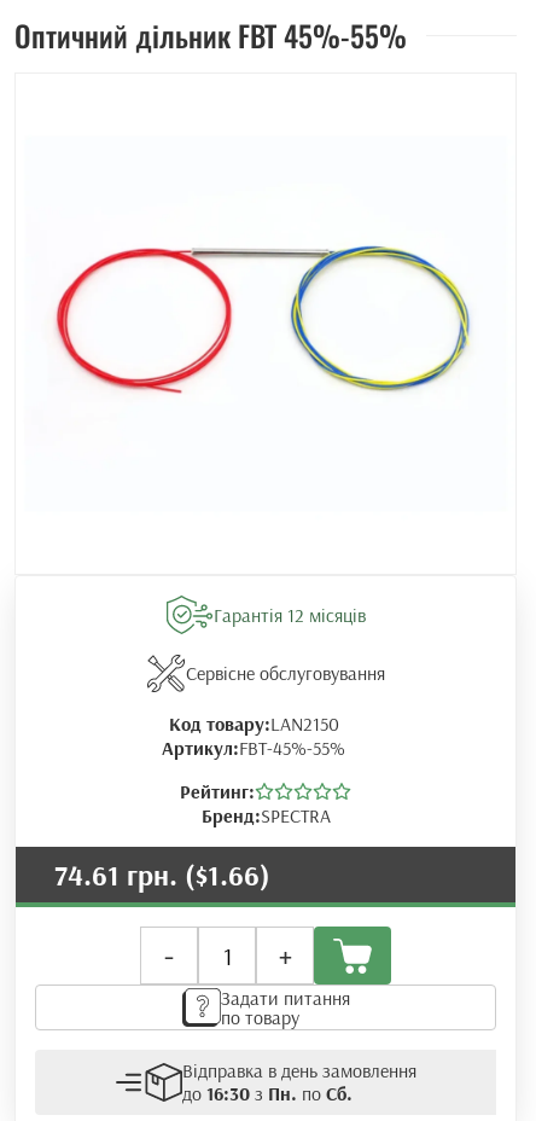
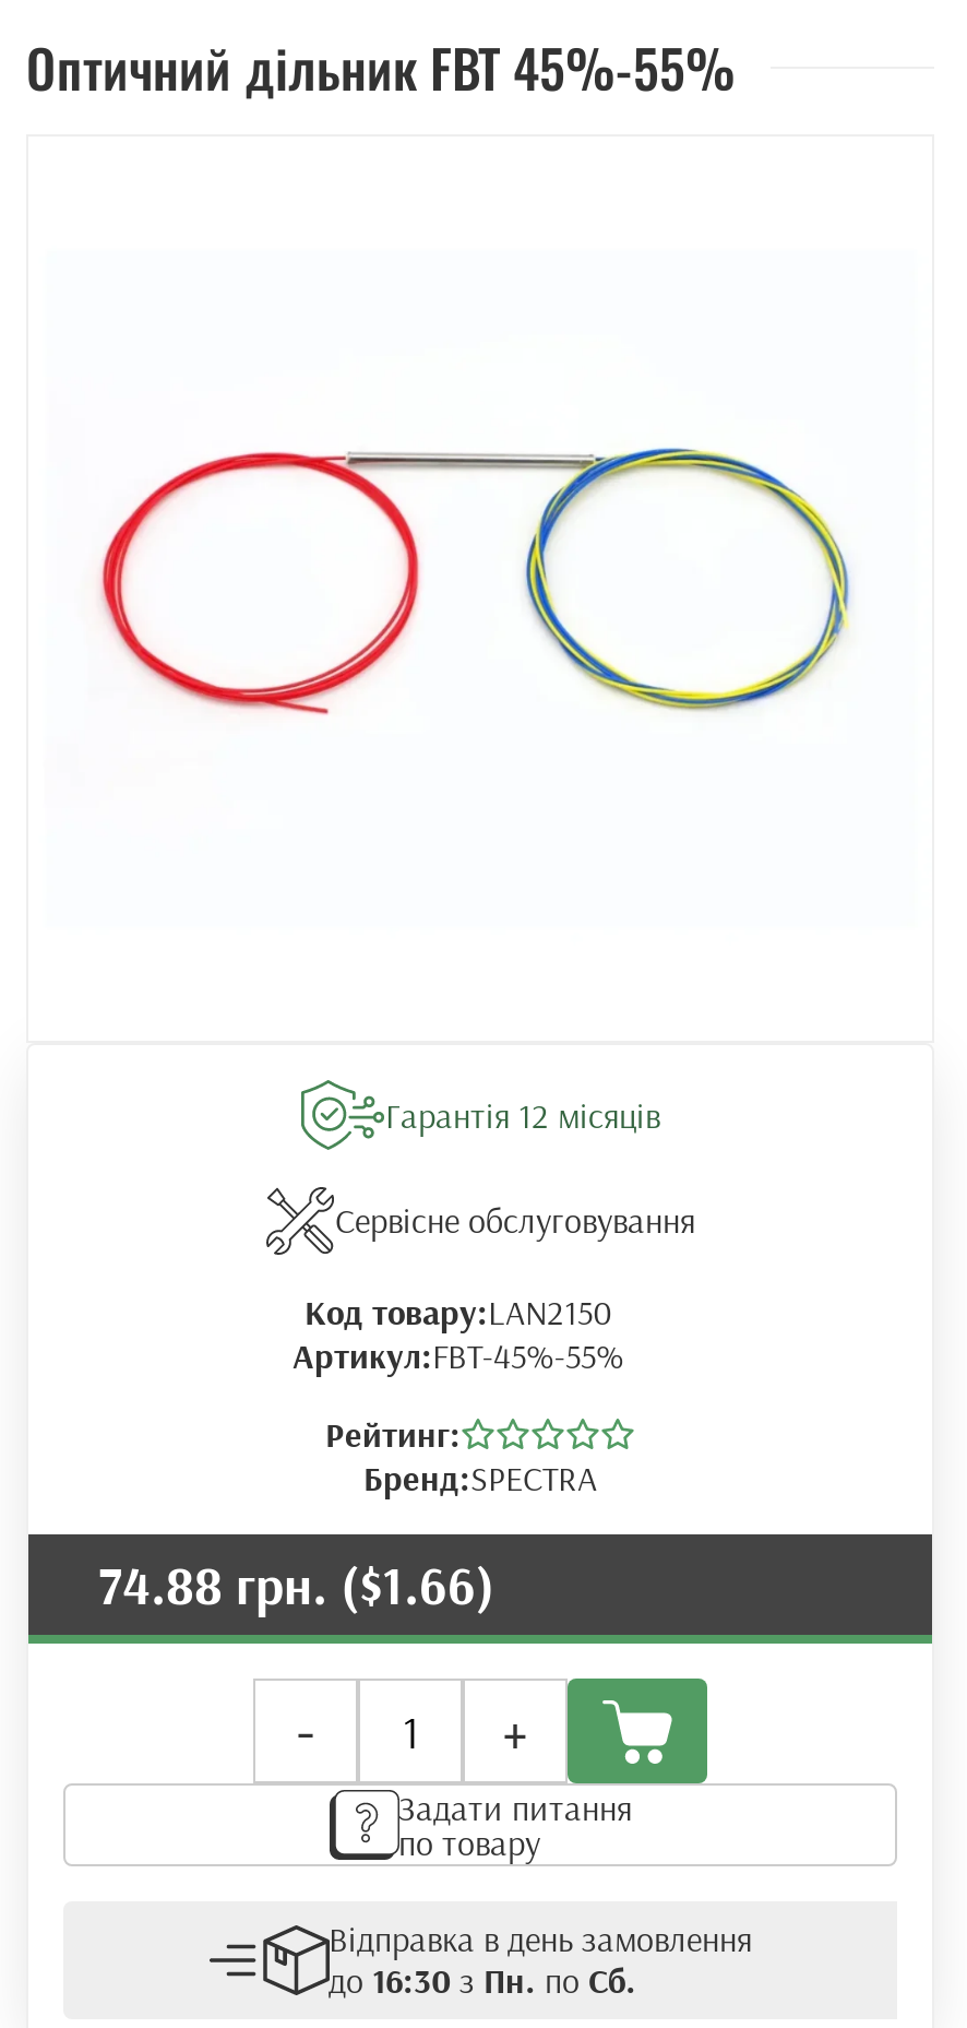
- 74.61 грн. ($1.66)
+ 74.88 грн. ($1.66)
